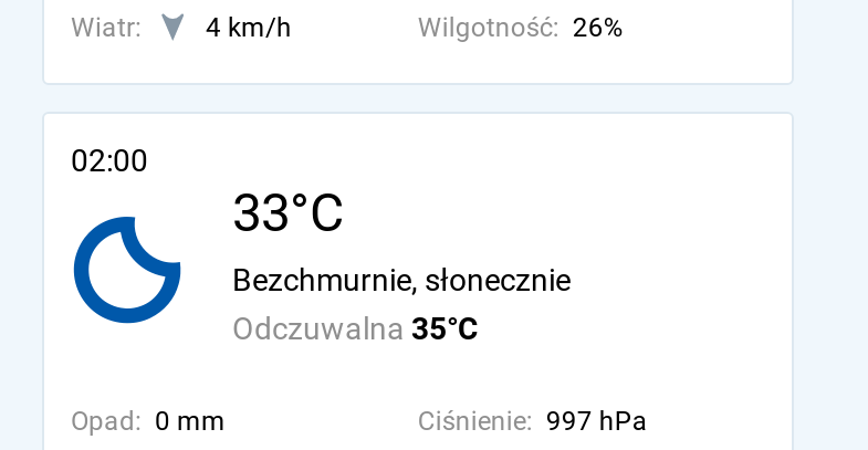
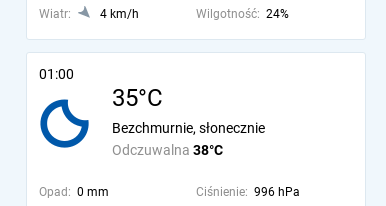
- Wilgotność: 26%
+ Wilgotność: 24%

- 02:00
- 33°C
+ 01:00
+ 35°C

- Odczuwalna 35°C
+ Odczuwalna 38°C

- Ciśnienie: 997 hPa
+ Ciśnienie: 996 hPa
